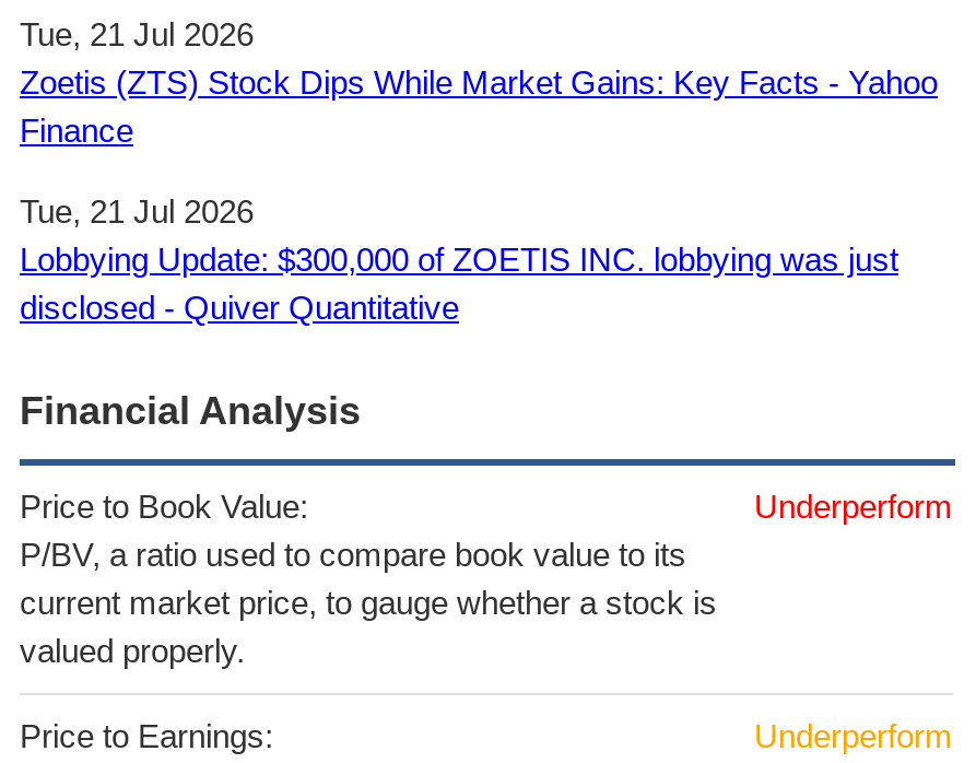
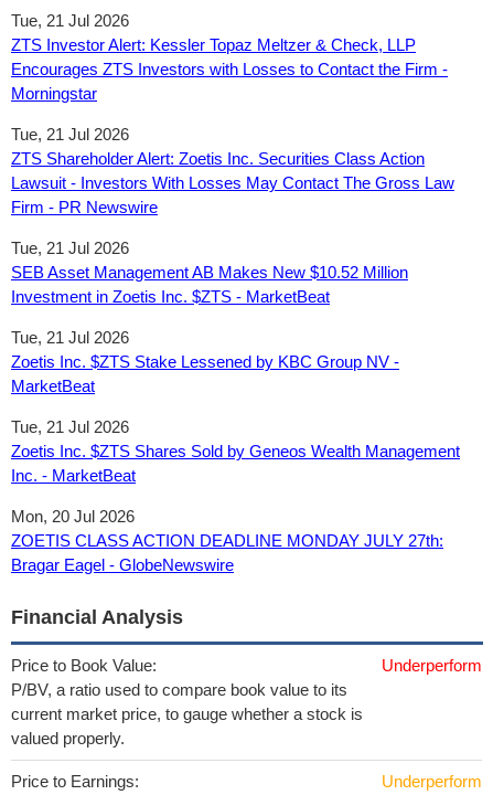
- Zoetis (ZTS) Stock Dips While Market Gains: Key Facts - Yahoo
- Finance
+ ZTS Investor Alert: Kessler Topaz Meltzer & Check, LLP
+ Encourages ZTS Investors with Losses to Contact the Firm -
+ Morningstar

- Lobbying Update: $300,000 of ZOETIS INC. lobbying was just
- disclosed - Quiver Quantitative
+ ZTS Shareholder Alert: Zoetis Inc. Securities Class Action
+ Lawsuit - Investors With Losses May Contact The Gross Law
+ Firm - PR Newswire
+ Tue, 21 Jul 2026
+ SEB Asset Management AB Makes New $10.52 Million
+ Investment in Zoetis Inc. $ZTS - MarketBeat
+ Tue, 21 Jul 2026
+ Zoetis Inc. $ZTS Stake Lessened by KBC Group NV -
+ MarketBeat
+ Tue, 21 Jul 2026
+ Zoetis Inc. $ZTS Shares Sold by Geneos Wealth Management
+ Inc. - MarketBeat
+ Mon, 20 Jul 2026
+ ZOETIS CLASS ACTION DEADLINE MONDAY JULY 27th:
+ Bragar Eagel - GlobeNewswire
